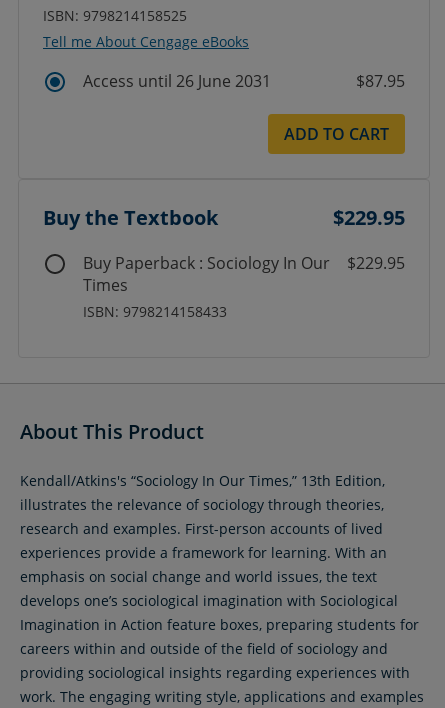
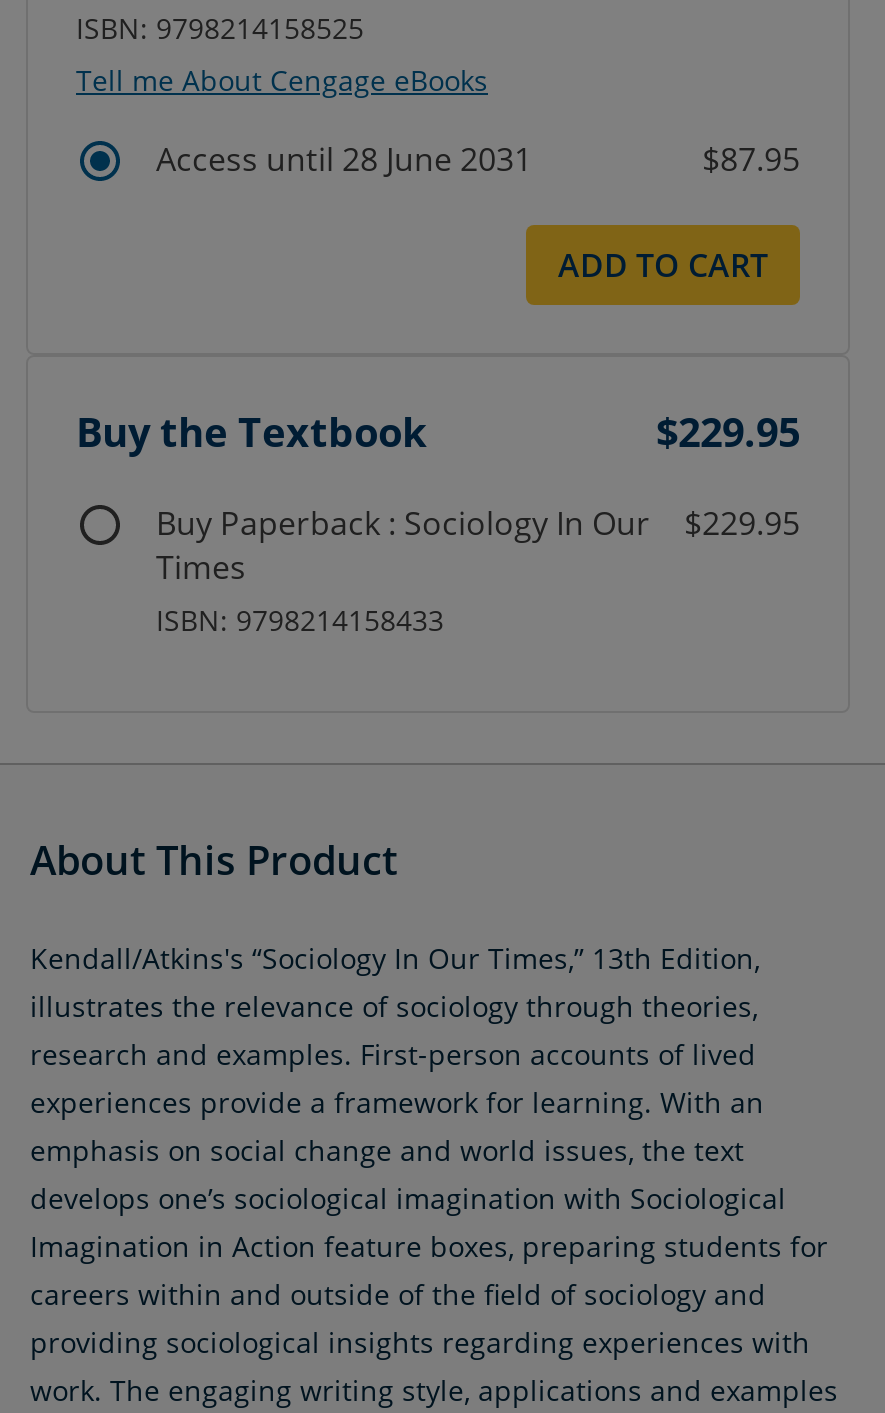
- Access until 26 June 2031
+ Access until 28 June 2031
